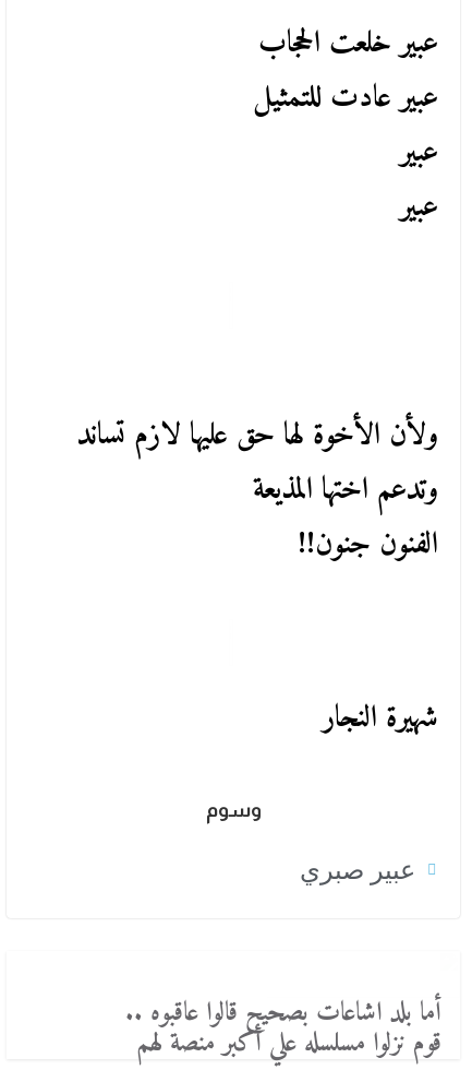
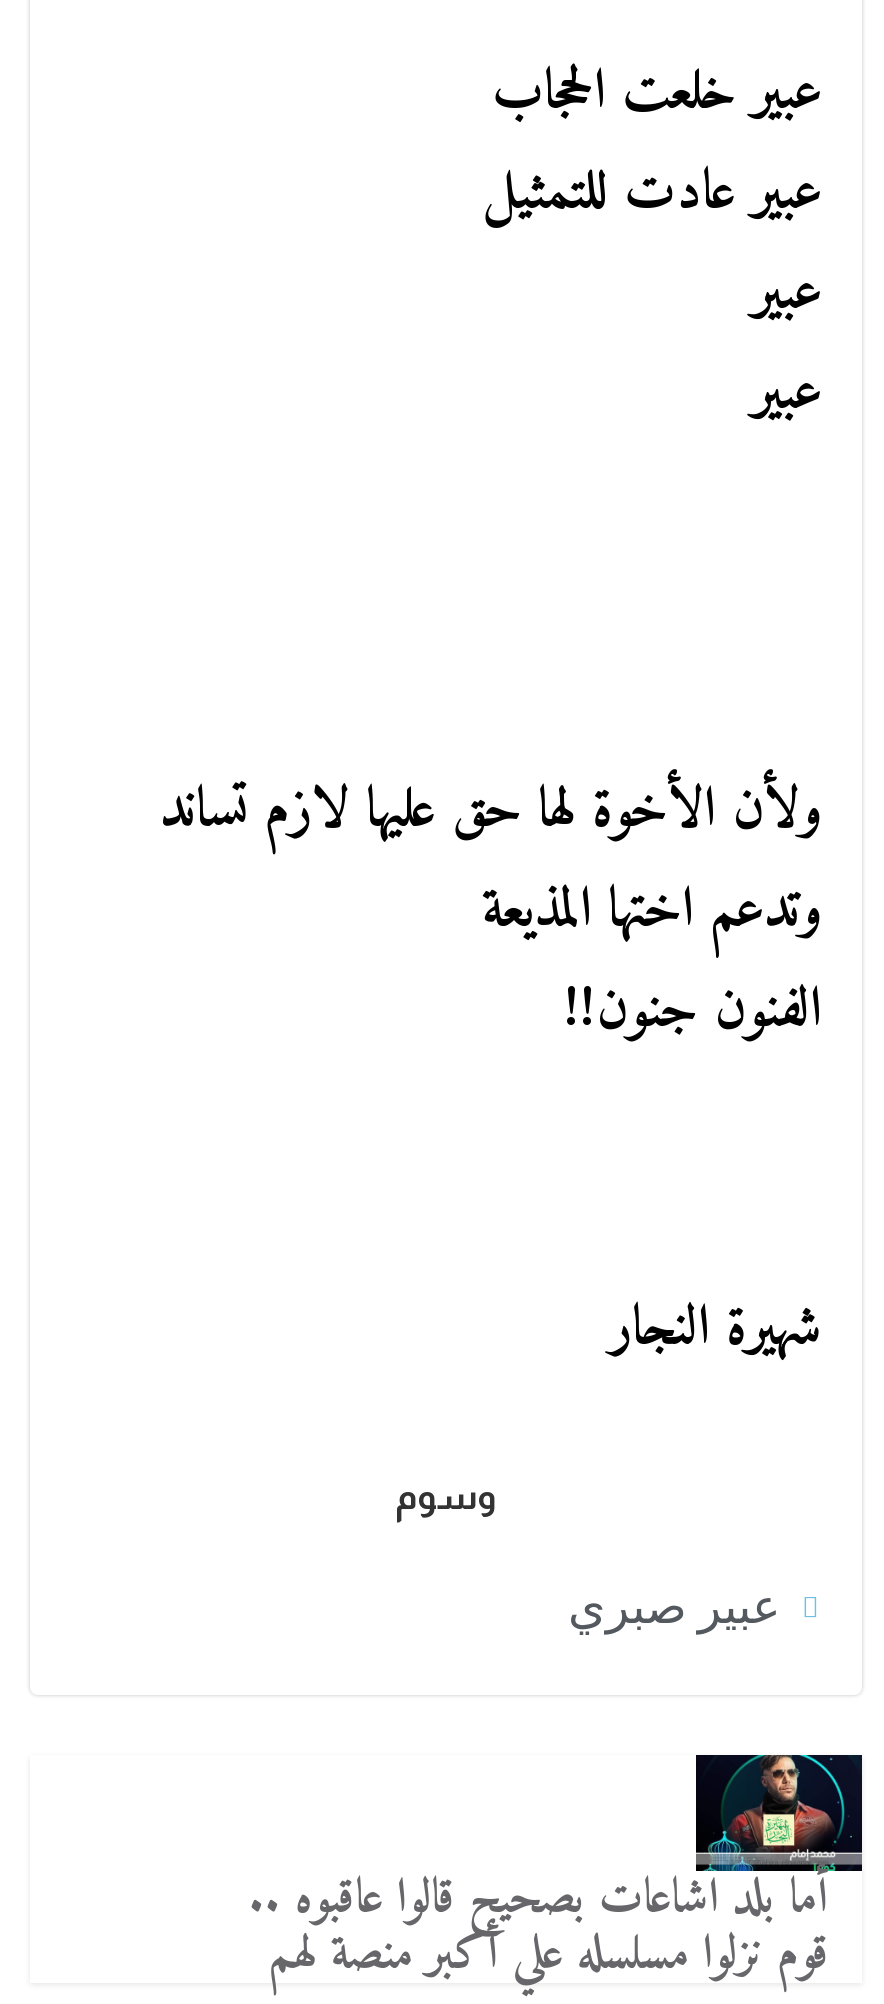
+ [image]
